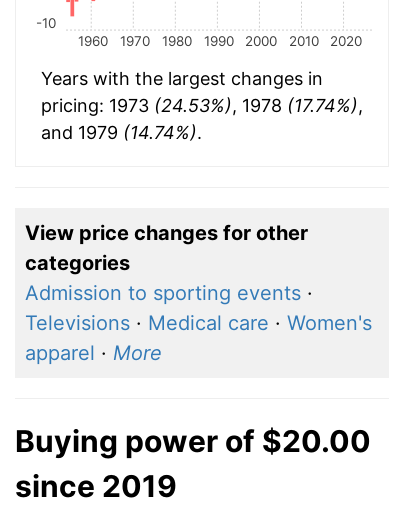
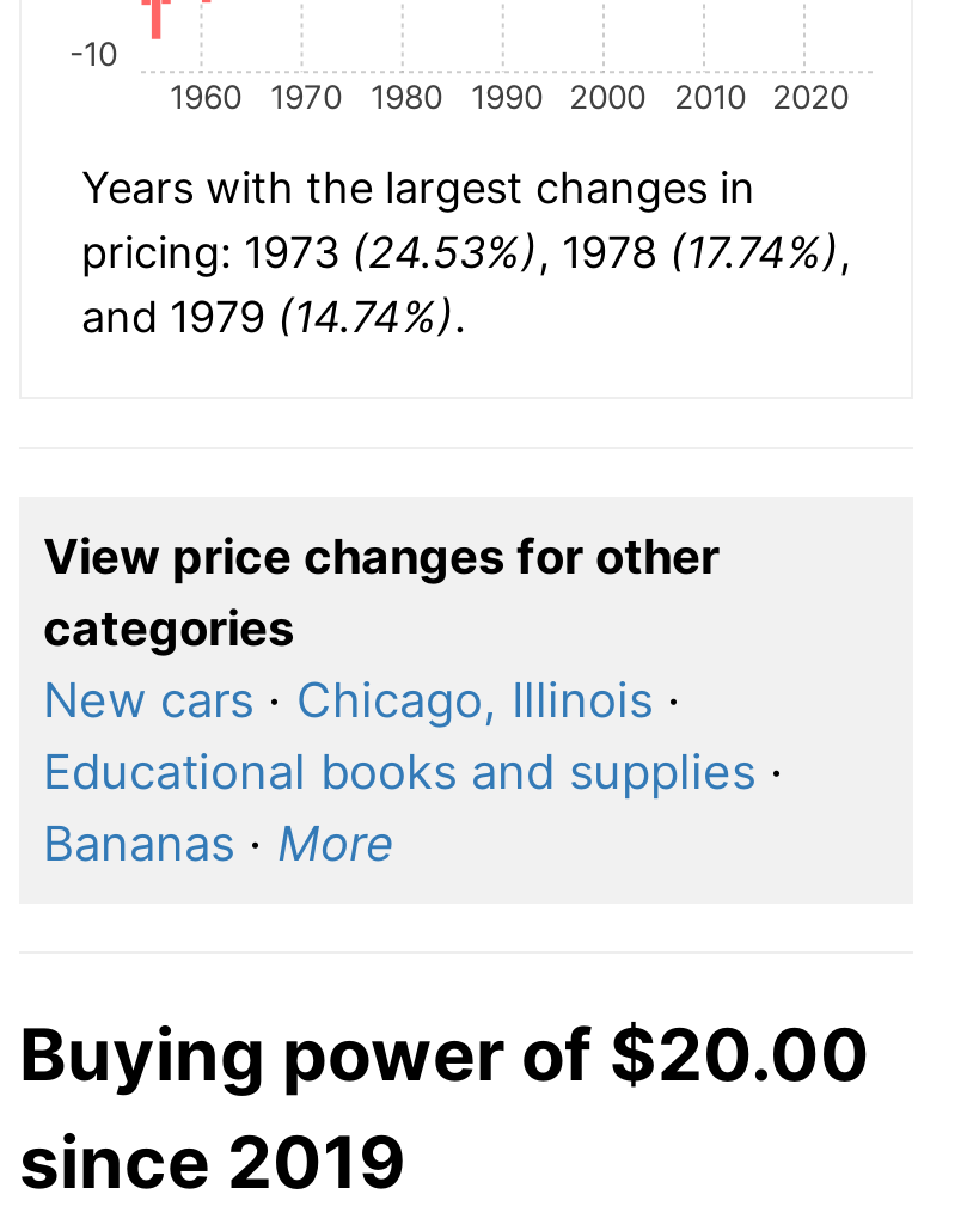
- Admission to sporting events ·
- Televisions · Medical care · Women's
- apparel · More
+ New cars · Chicago, Illinois ·
+ Educational books and supplies ·
+ Bananas · More
